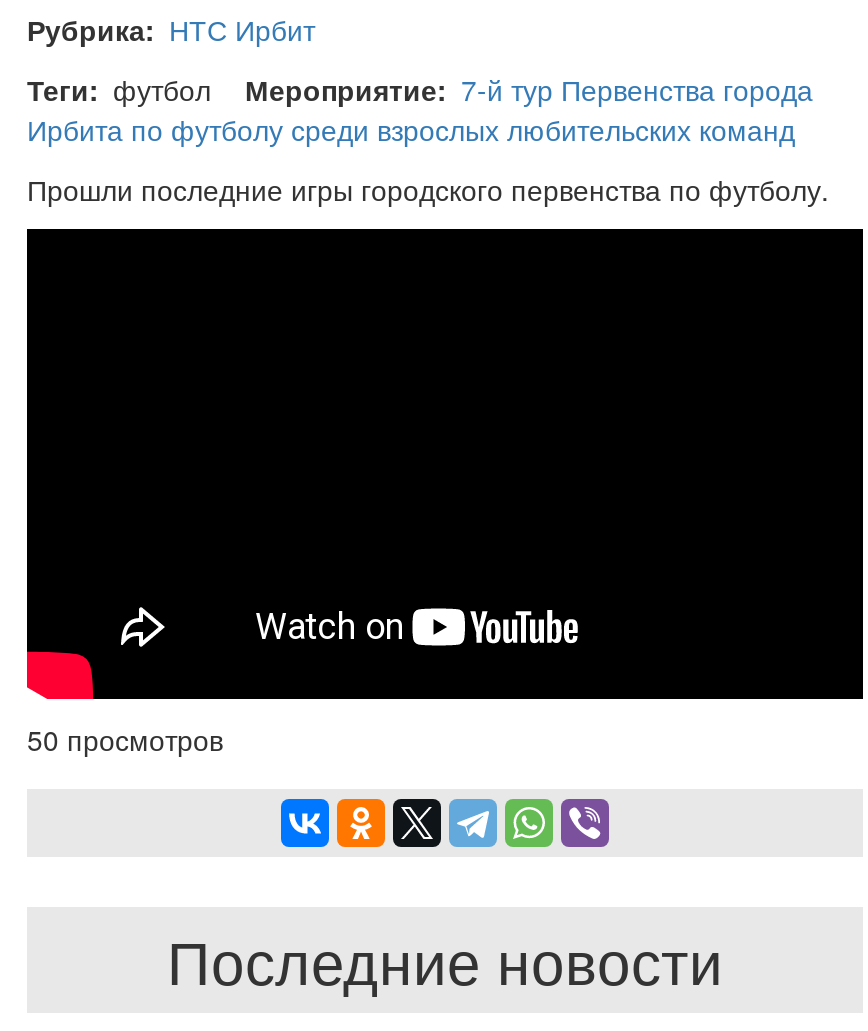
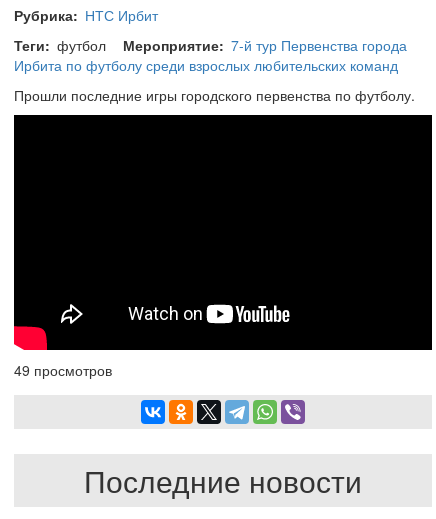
- 50 просмотров
+ 49 просмотров
